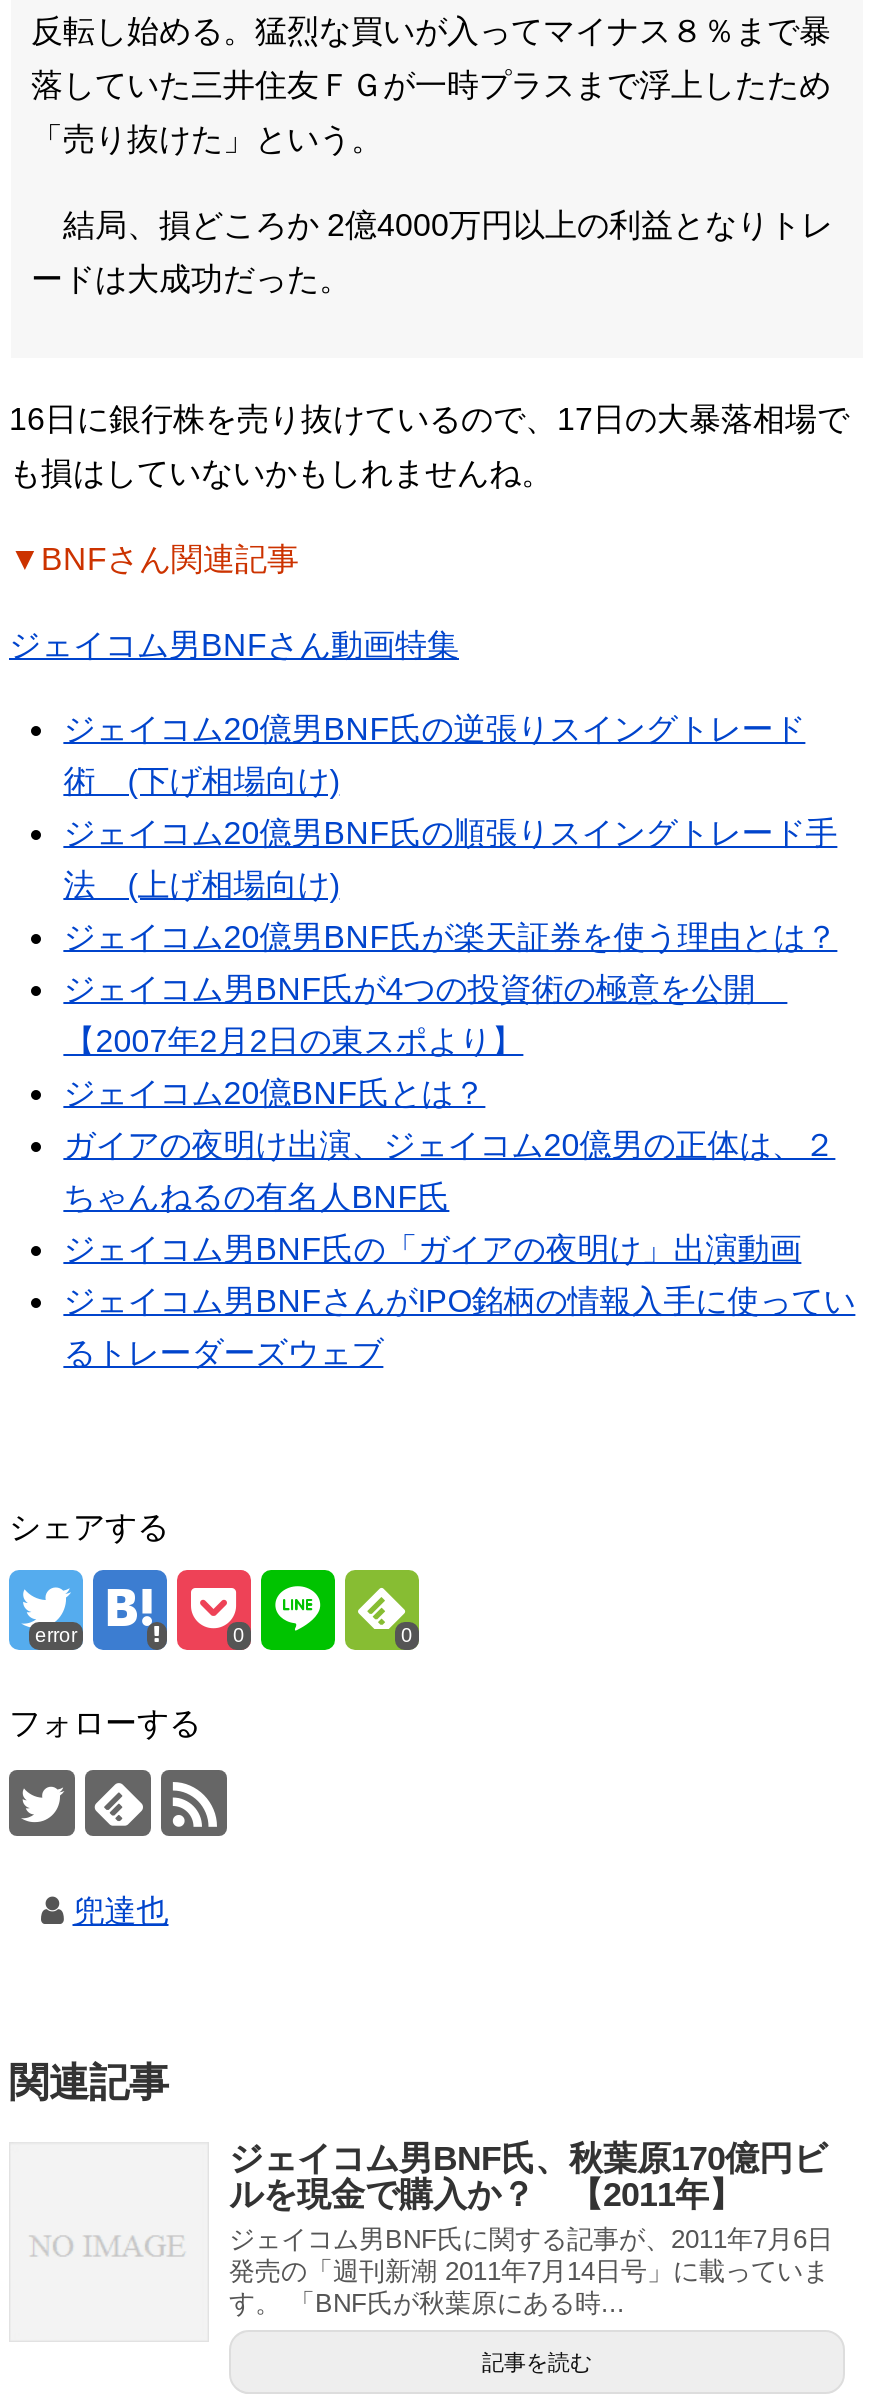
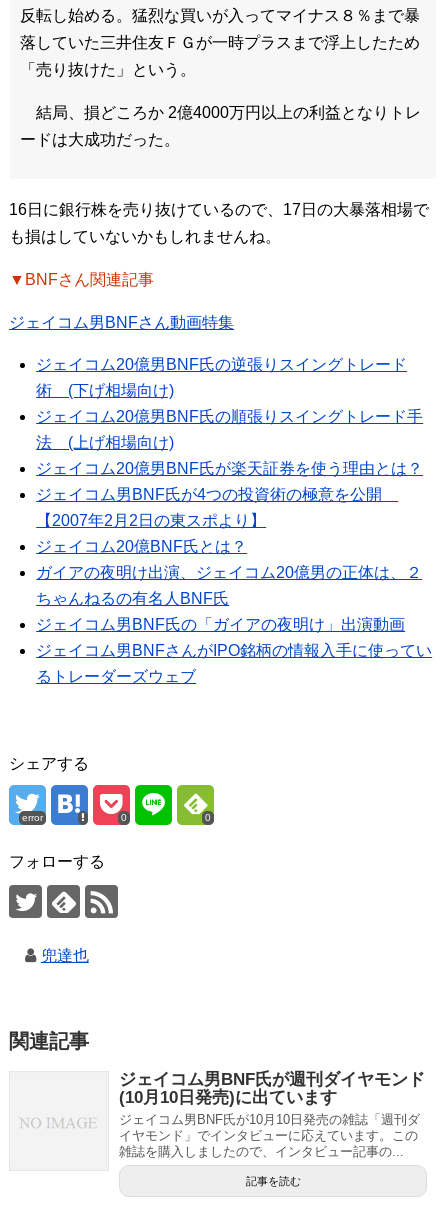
- ジェイコム男BNF氏、秋葉原170億円ビ
- ルを現金で購入か？ 【2011年】
- ジェイコム男BNF氏に関する記事が、2011年7月6日
- 発売の「週刊新潮 2011年7月14日号」に載っていま
- す。 「BNF氏が秋葉原にある時...
+ ジェイコム男BNF氏が週刊ダイヤモンド
+ (10月10日発売)に出ています
+ ジェイコム男BNF氏が10月10日発売の雑誌「週刊ダ
+ イヤモンド」でインタビューに応えています。この
+ 雑誌を購入しましたので、インタビュー記事の...
